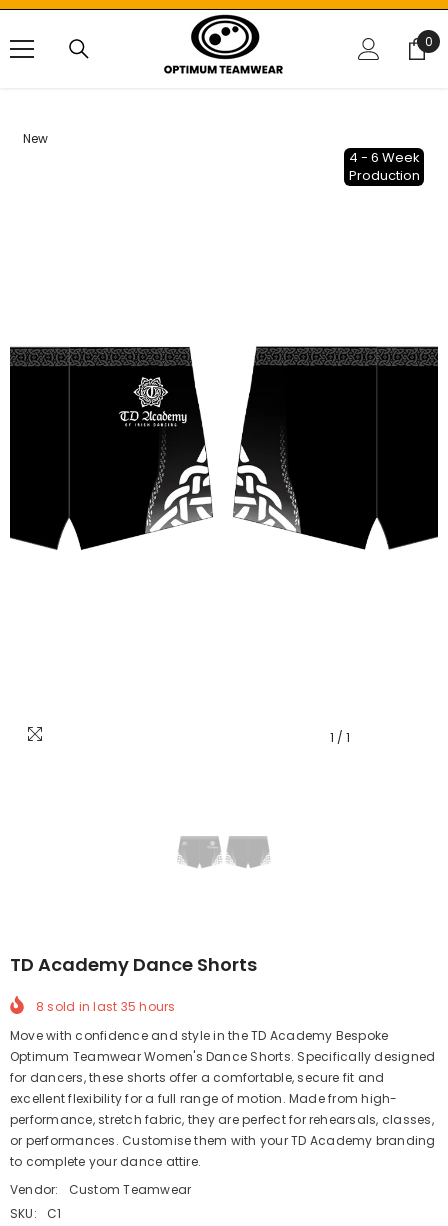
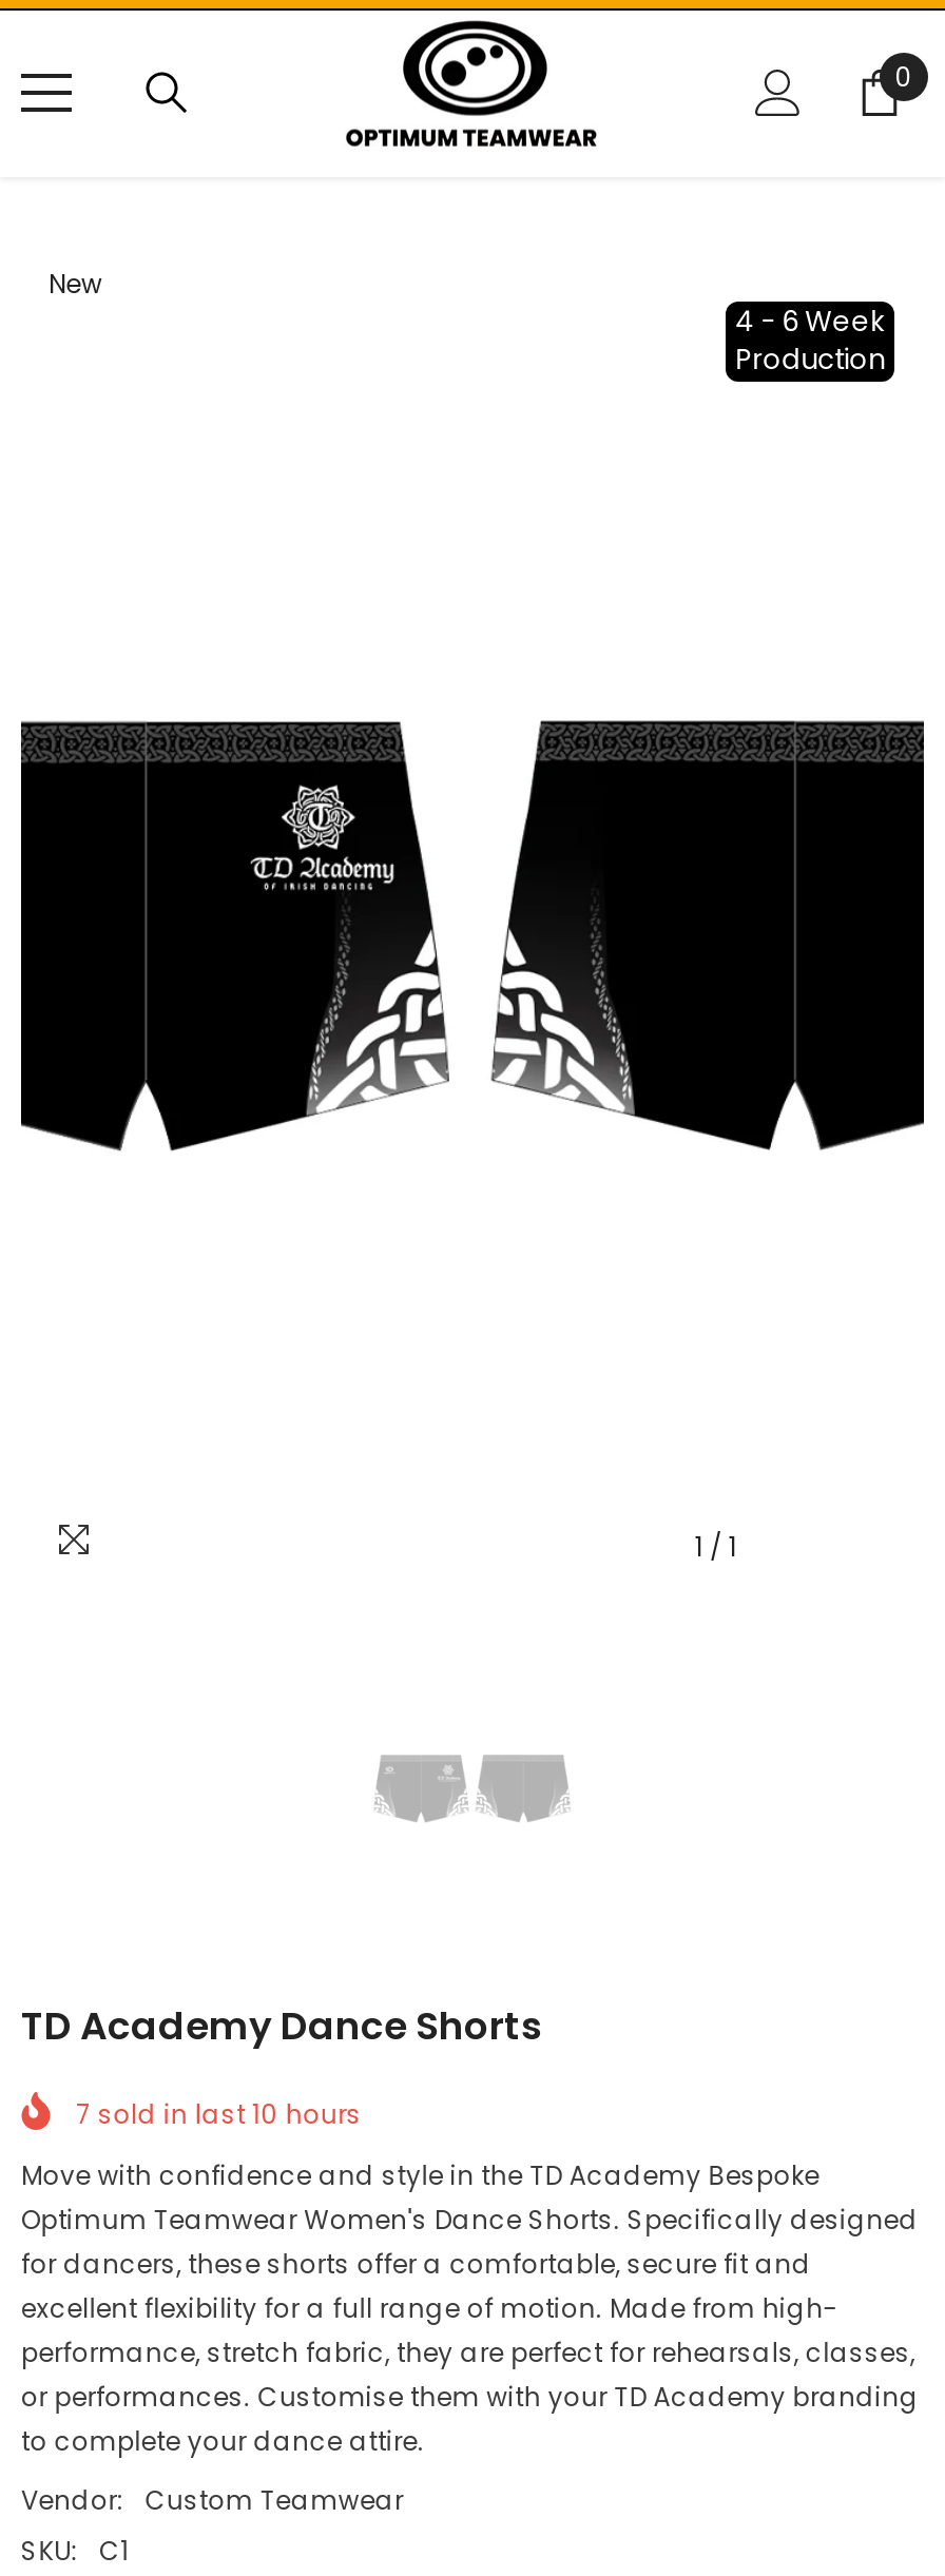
- 8 sold in last 35 hours
+ 7 sold in last 10 hours
